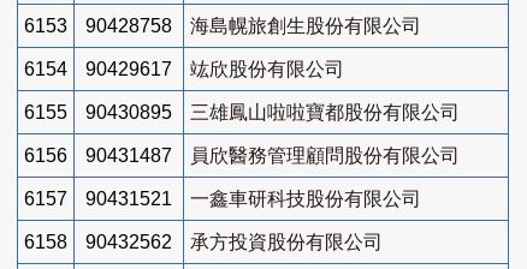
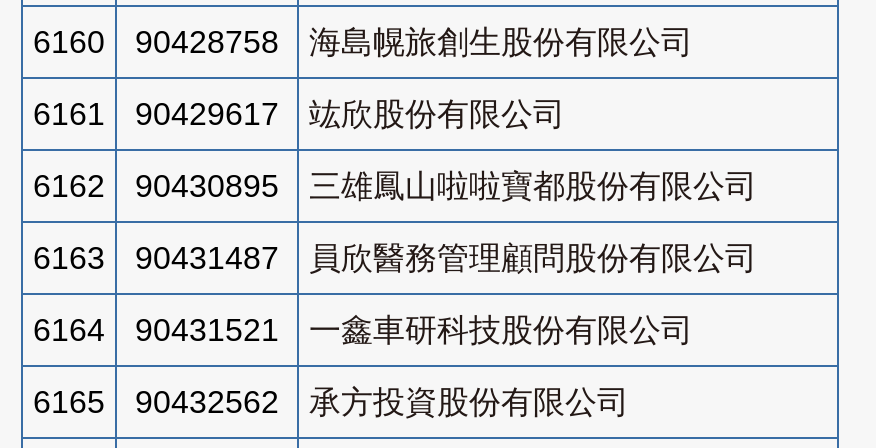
- 6153 90428758 海島幌旅創生股份有限公司
+ 6160 90428758 海島幌旅創生股份有限公司

- 6154 90429617 竑欣股份有限公司
+ 6161 90429617 竑欣股份有限公司

- 6155 90430895 三雄鳳山啦啦寶都股份有限公司
+ 6162 90430895 三雄鳳山啦啦寶都股份有限公司

- 6156 90431487 員欣醫務管理顧問股份有限公司
+ 6163 90431487 員欣醫務管理顧問股份有限公司

- 6157 90431521 一鑫車研科技股份有限公司
+ 6164 90431521 一鑫車研科技股份有限公司

- 6158 90432562 承方投資股份有限公司
+ 6165 90432562 承方投資股份有限公司
